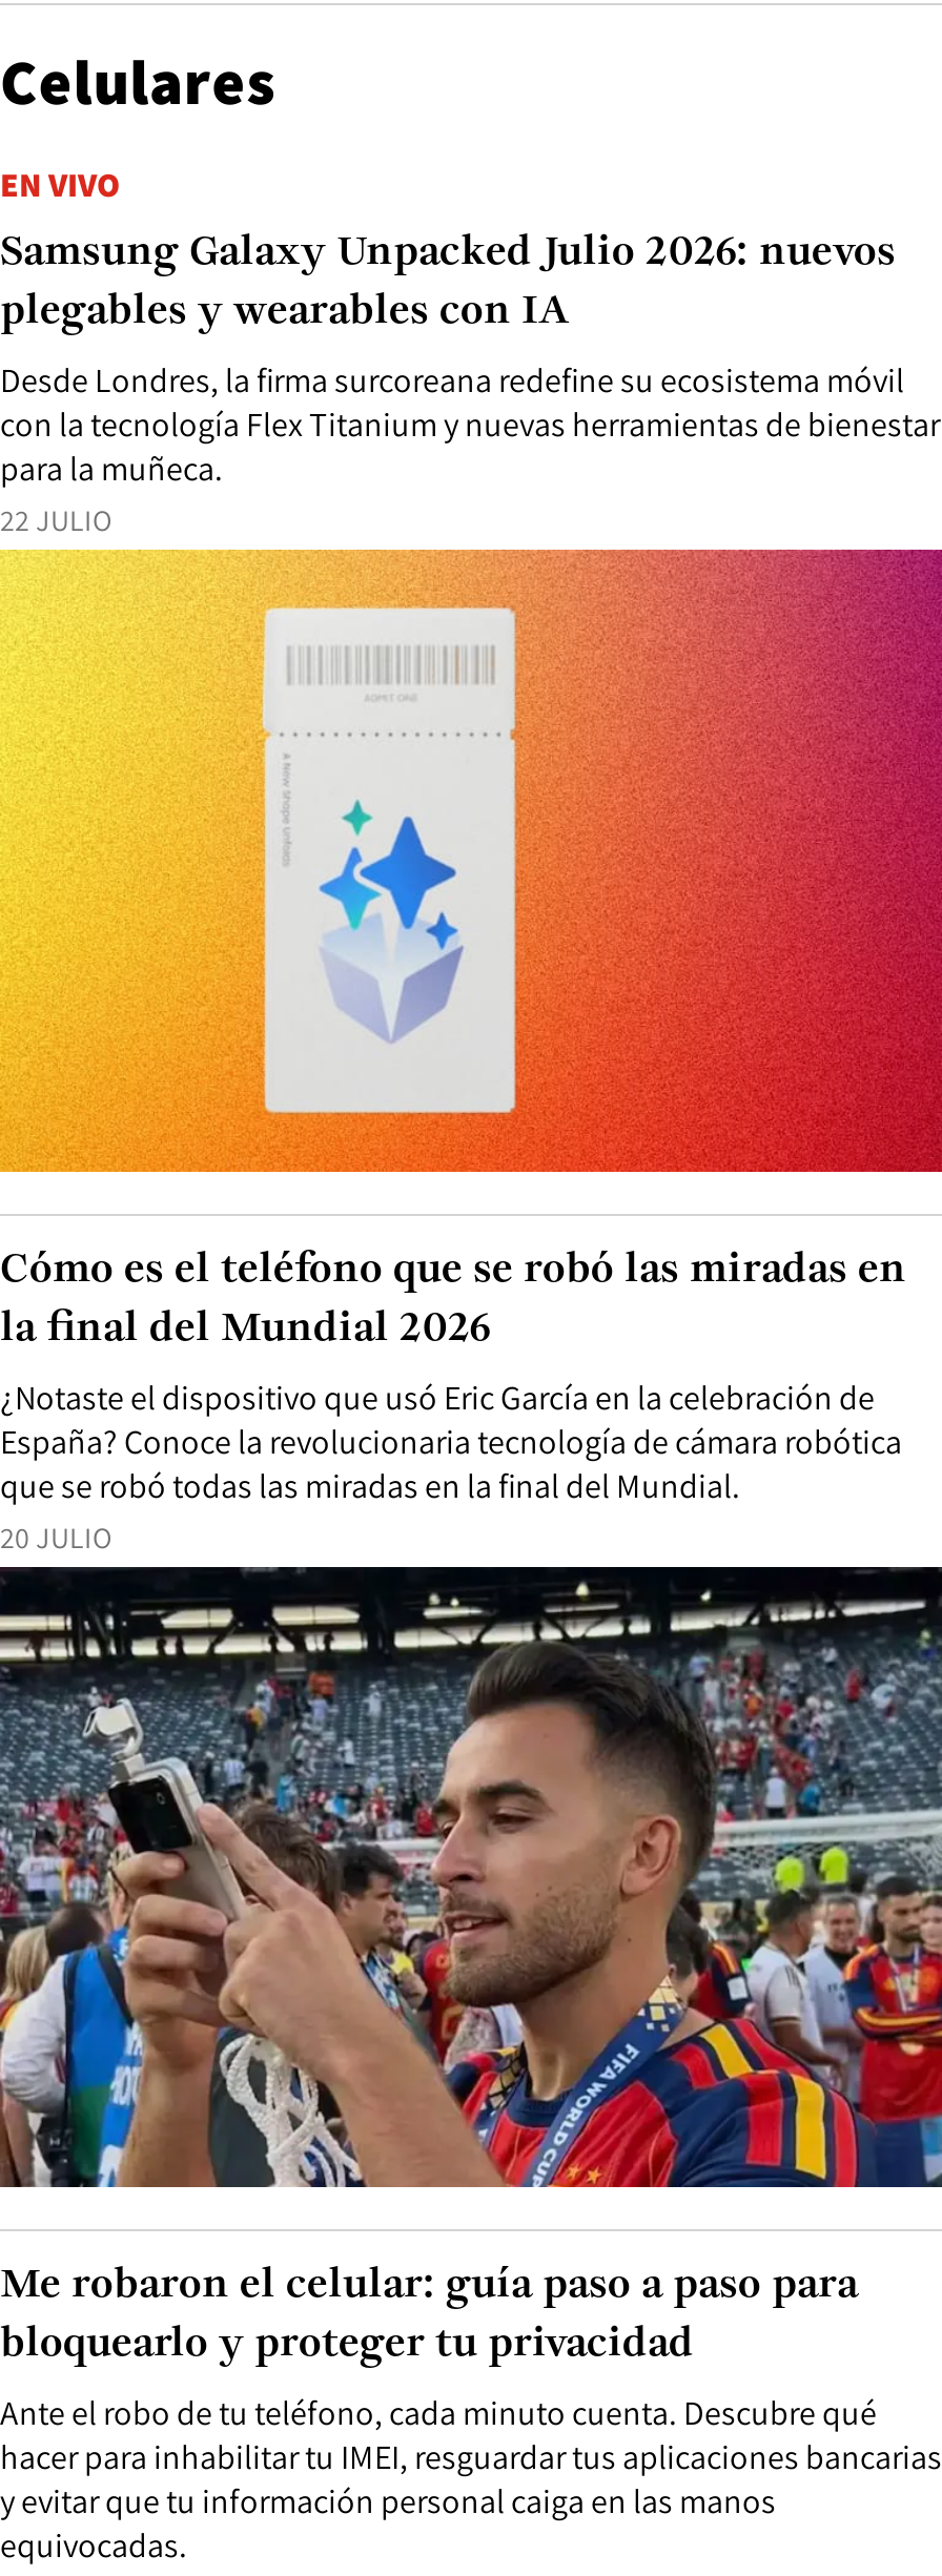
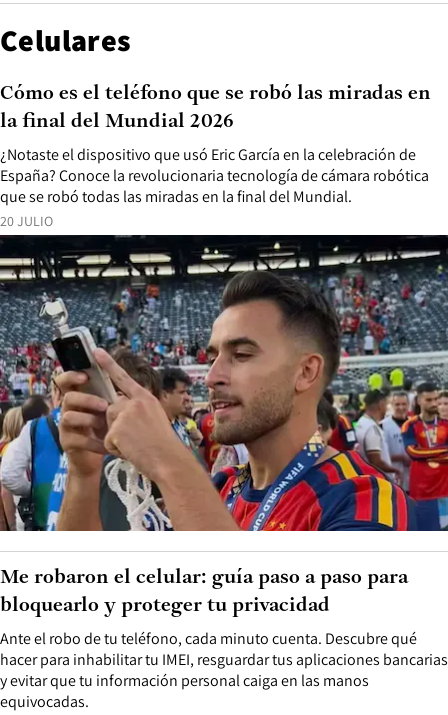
- EN VIVO

- Samsung Galaxy Unpacked Julio 2026: nuevos
- plegables y wearables con IA

- Desde Londres, la firma surcoreana redefine su ecosistema móvil
- con la tecnología Flex Titanium y nuevas herramientas de bienestar
- para la muñeca.

- 22 JULIO

- [image]
